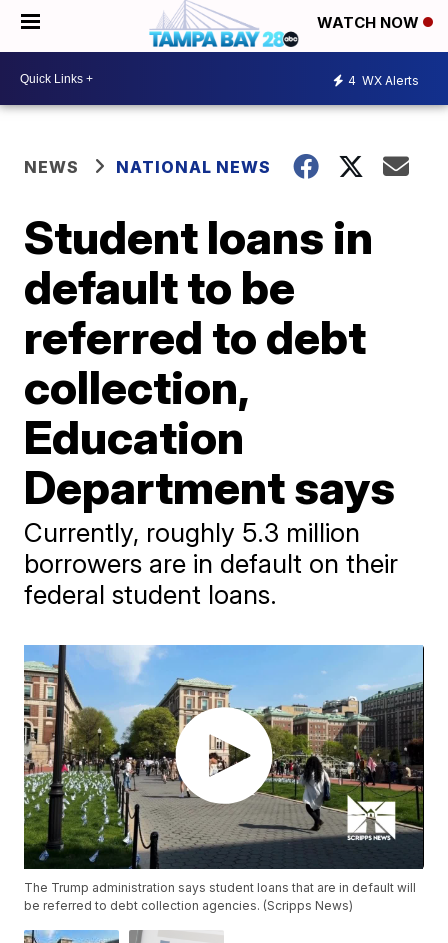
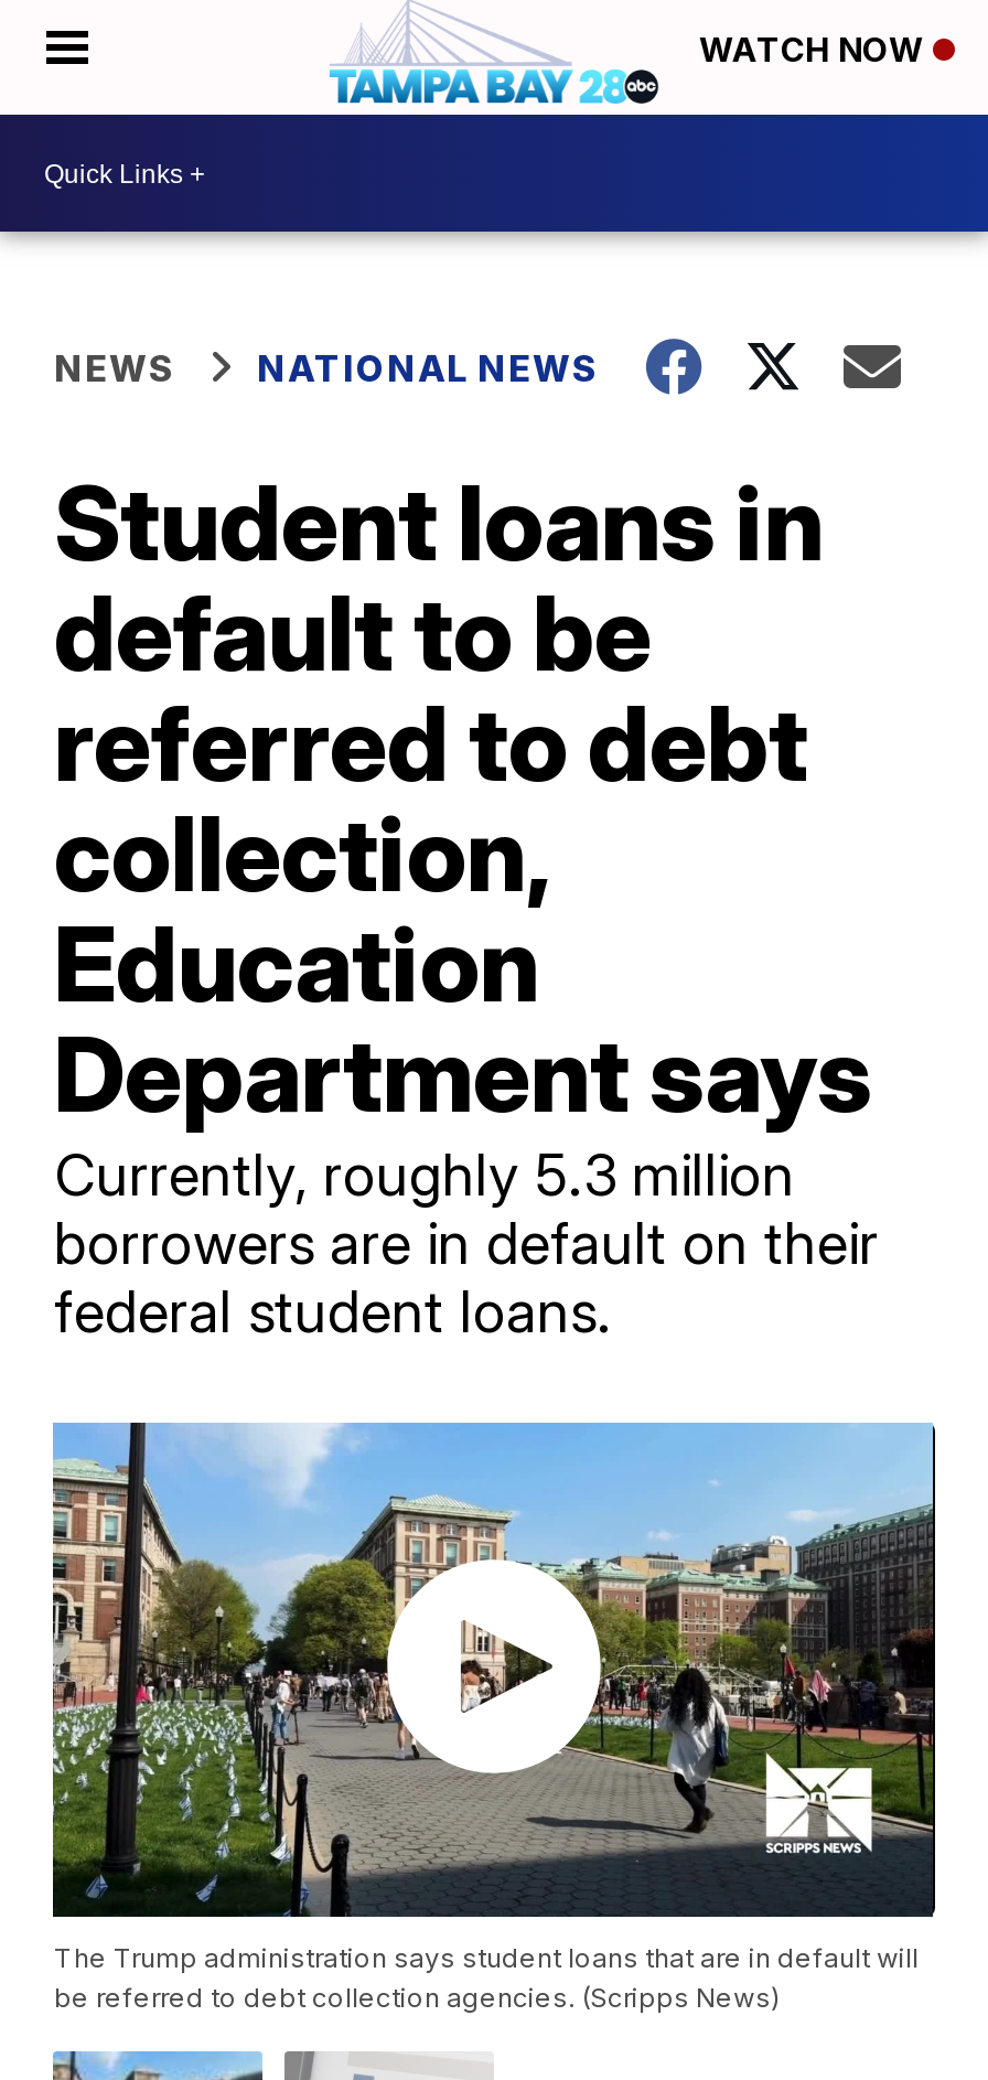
- 4 WX Alerts
